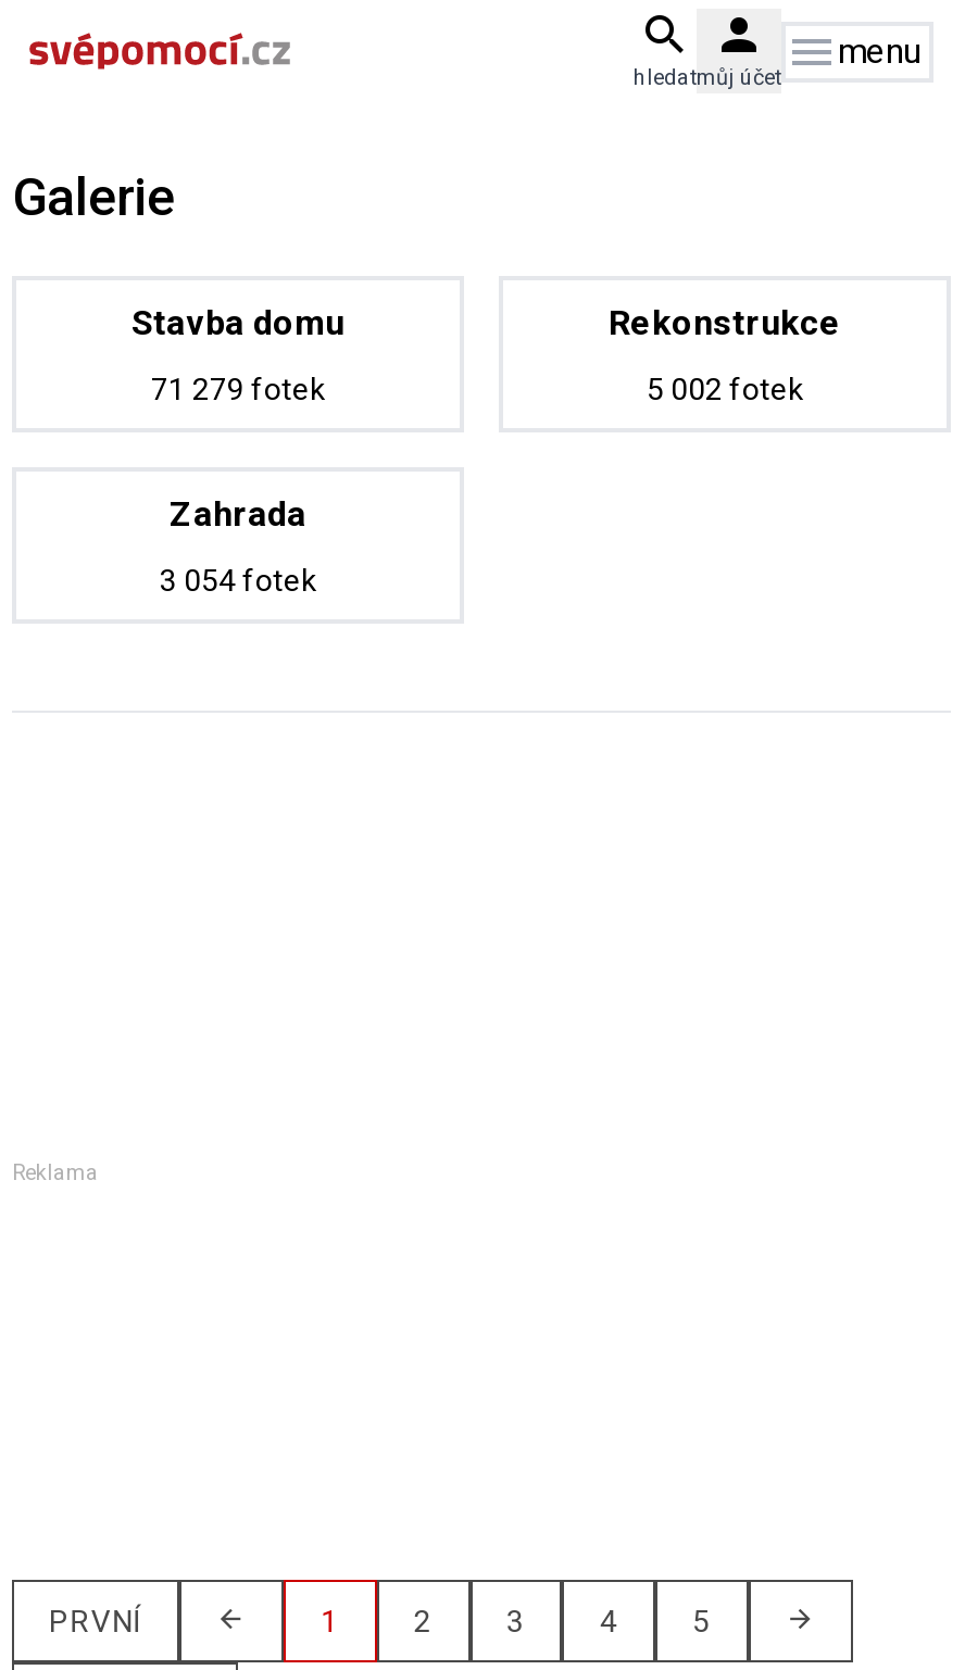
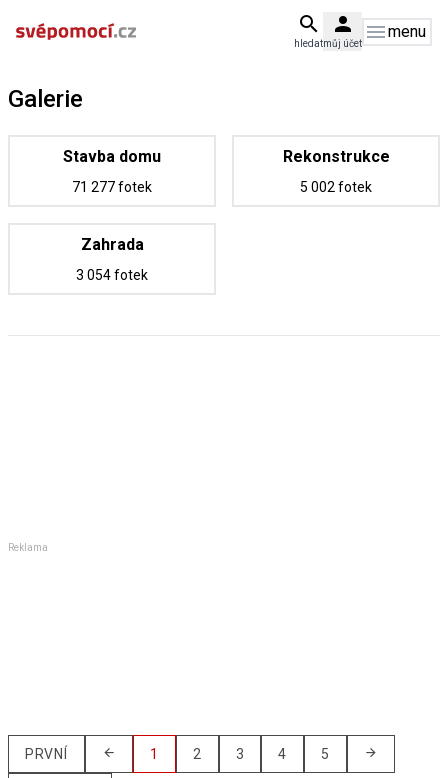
- 71 279 fotek
+ 71 277 fotek
